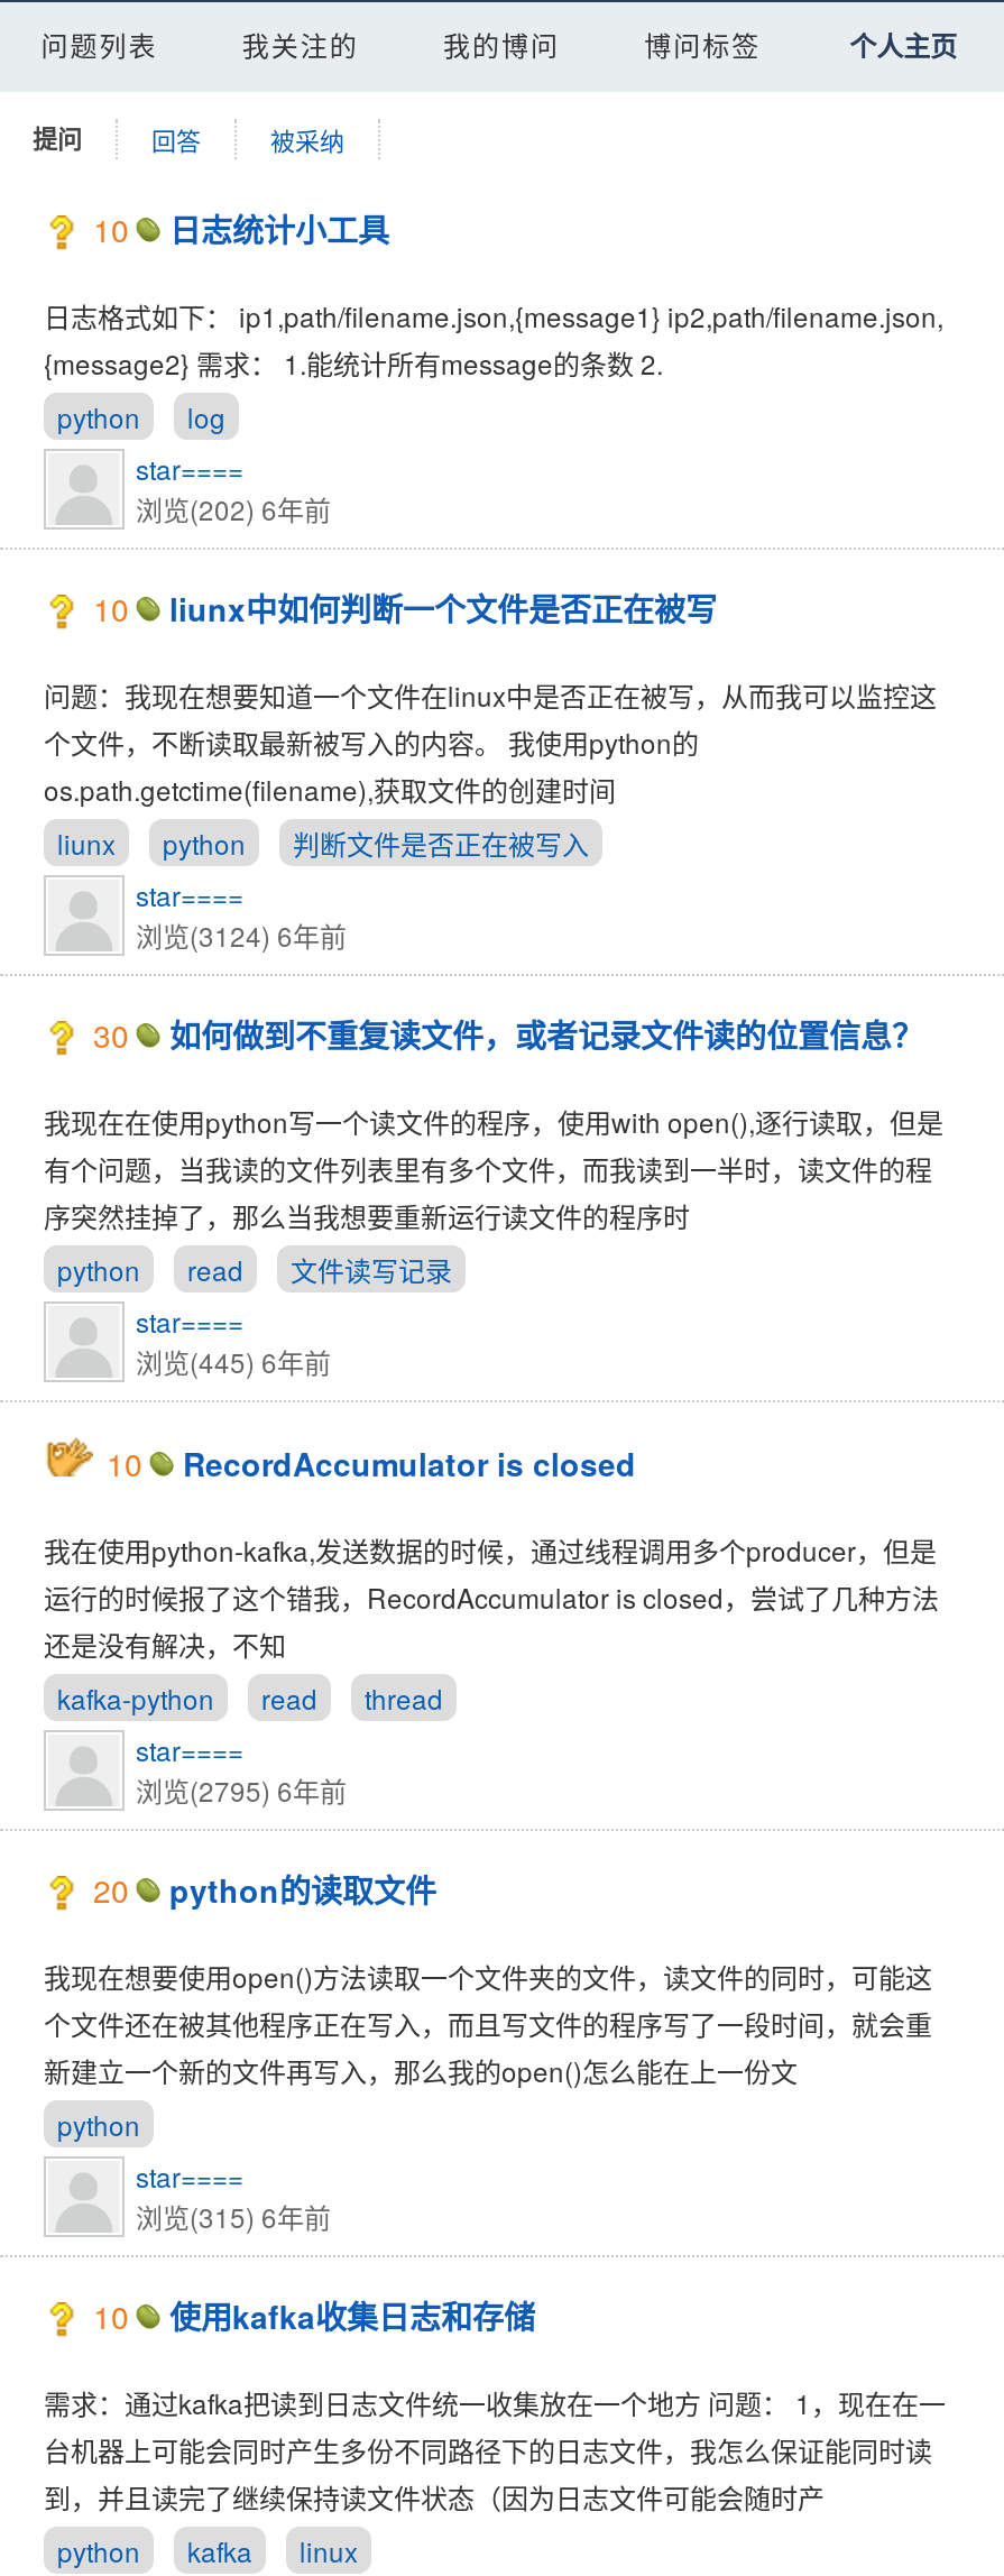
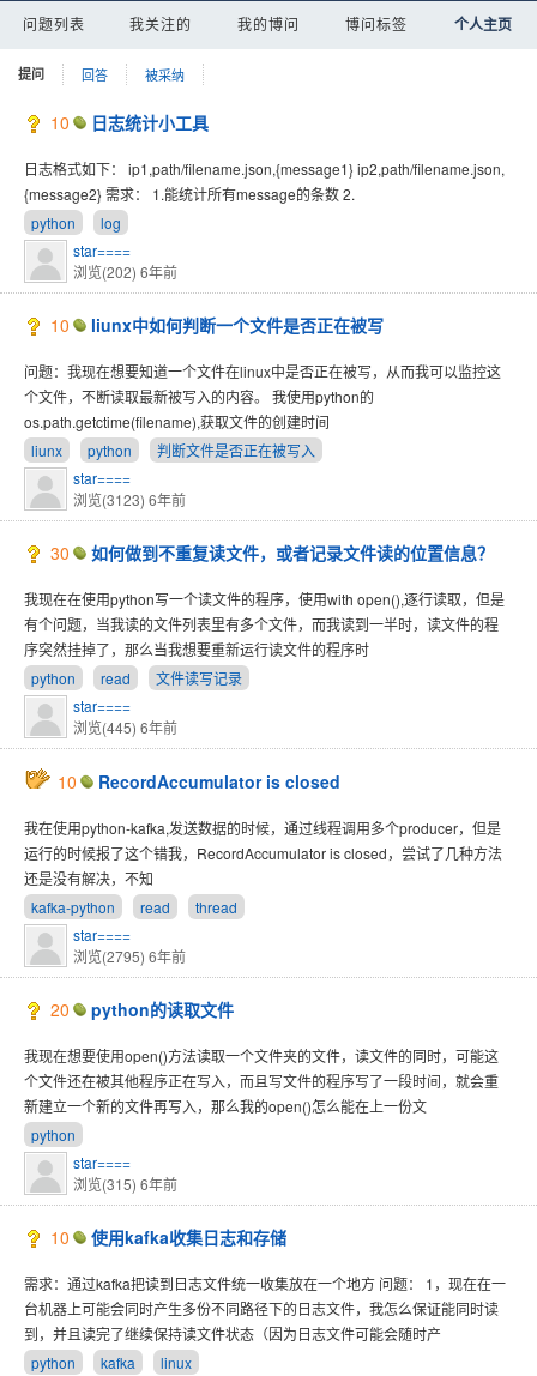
- 浏览(3124) 6年前
+ 浏览(3123) 6年前
